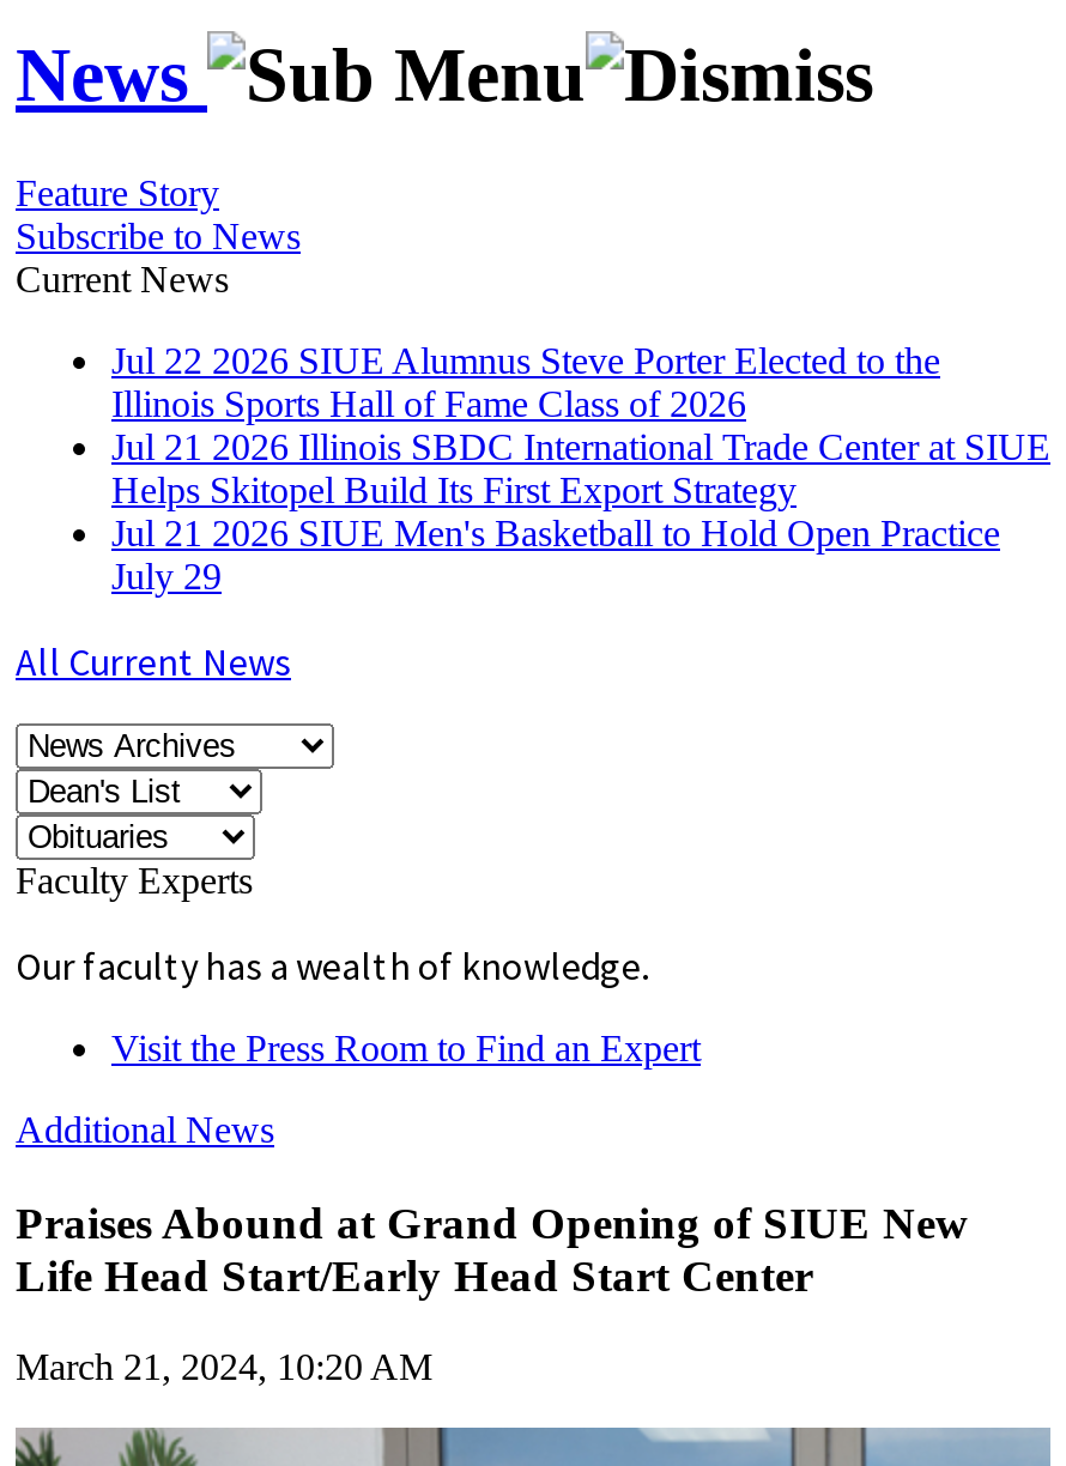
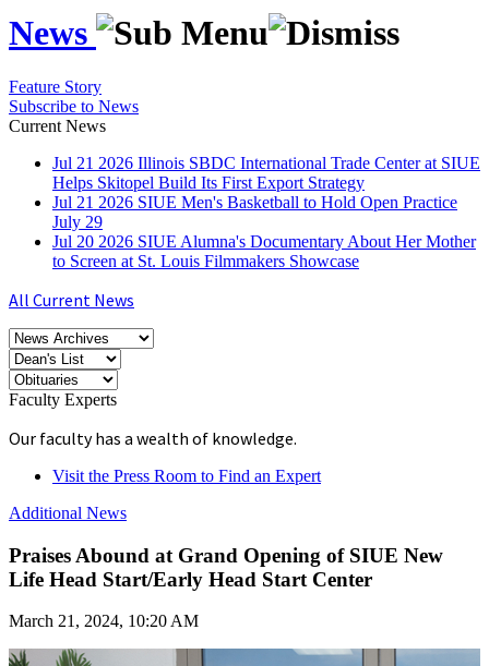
- Jul 22 2026 SIUE Alumnus Steve Porter Elected to the
- Illinois Sports Hall of Fame Class of 2026

moved up: Jul 21 2026 Illinois SBDC International Trade Center at SIUE | Helps Skitopel Build Its First Export Strategy | Jul 21 2026 SIUE Men's Basketball to Hold Open Practice | July 29

+ Jul 20 2026 SIUE Alumna's Documentary About Her Mother
+ to Screen at St. Louis Filmmakers Showcase
